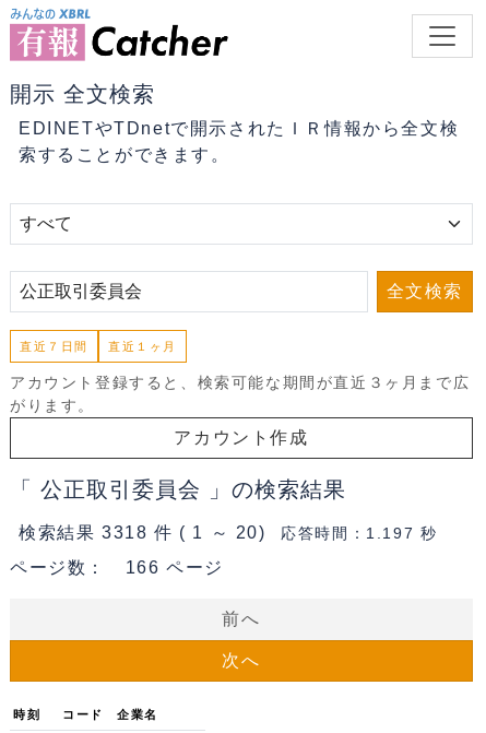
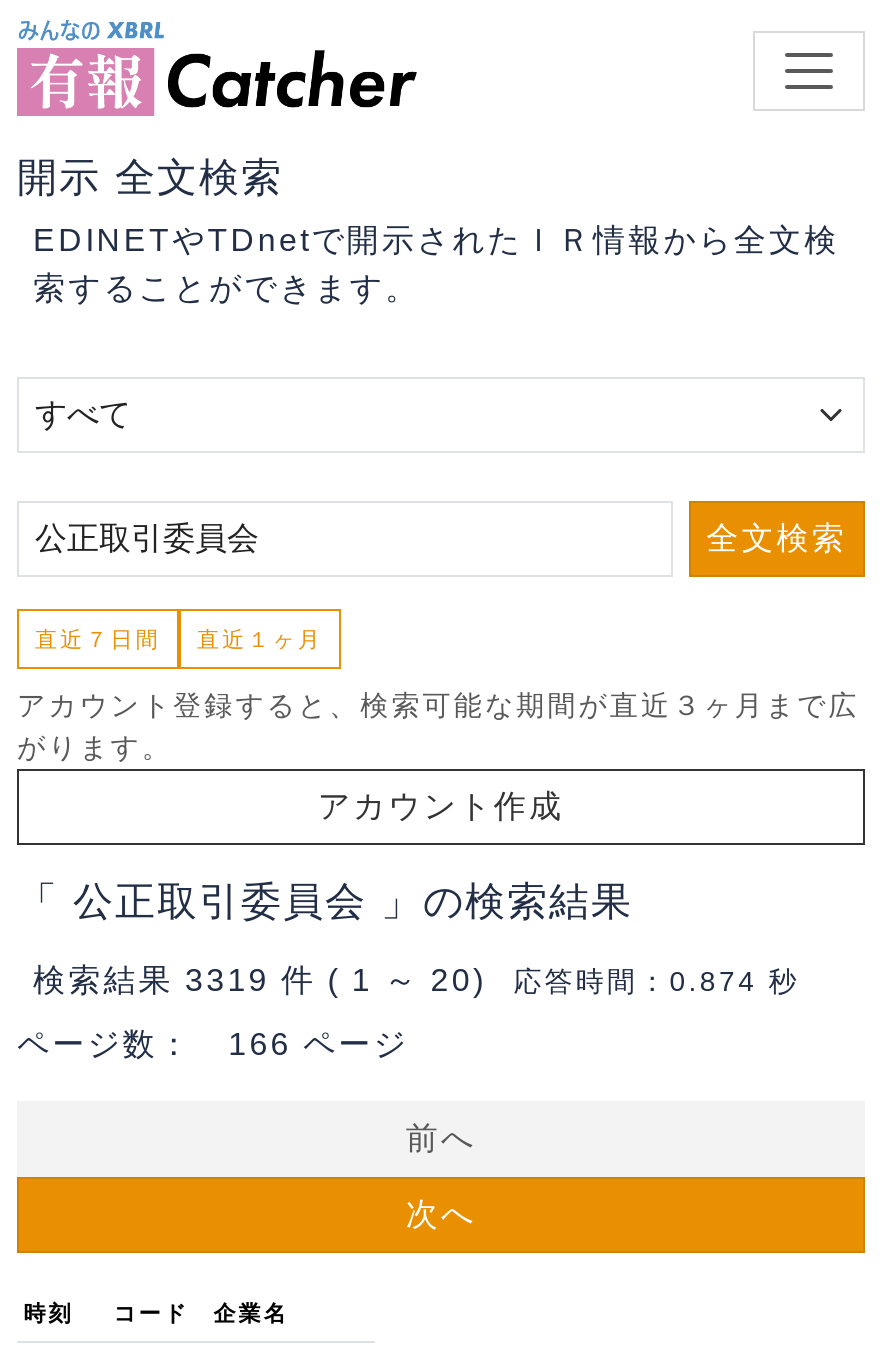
- 検索結果 3318 件 ( 1 ～ 20) 応答時間：1.197 秒
+ 検索結果 3319 件 ( 1 ～ 20) 応答時間：0.874 秒
